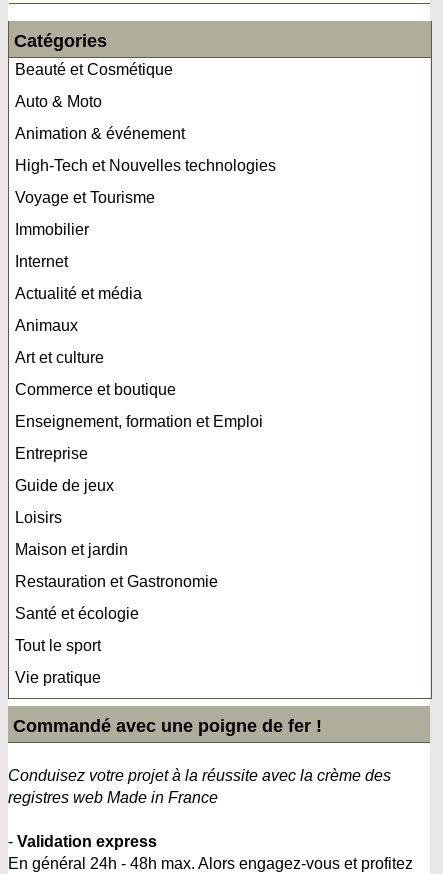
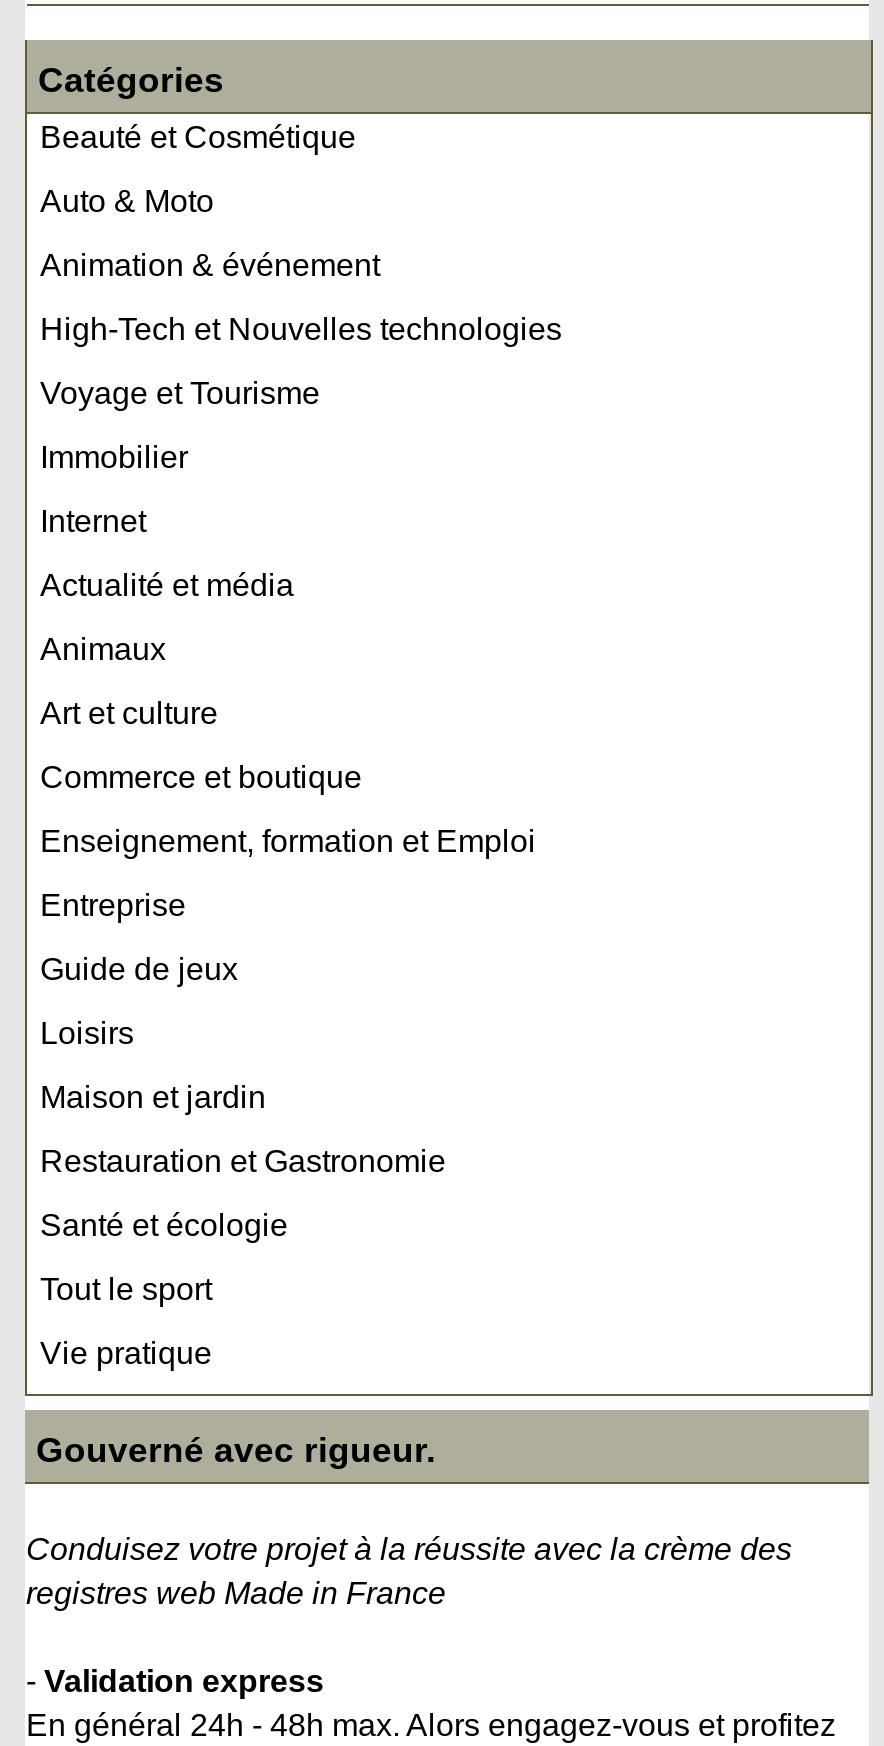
- Commandé avec une poigne de fer !
+ Gouverné avec rigueur.
